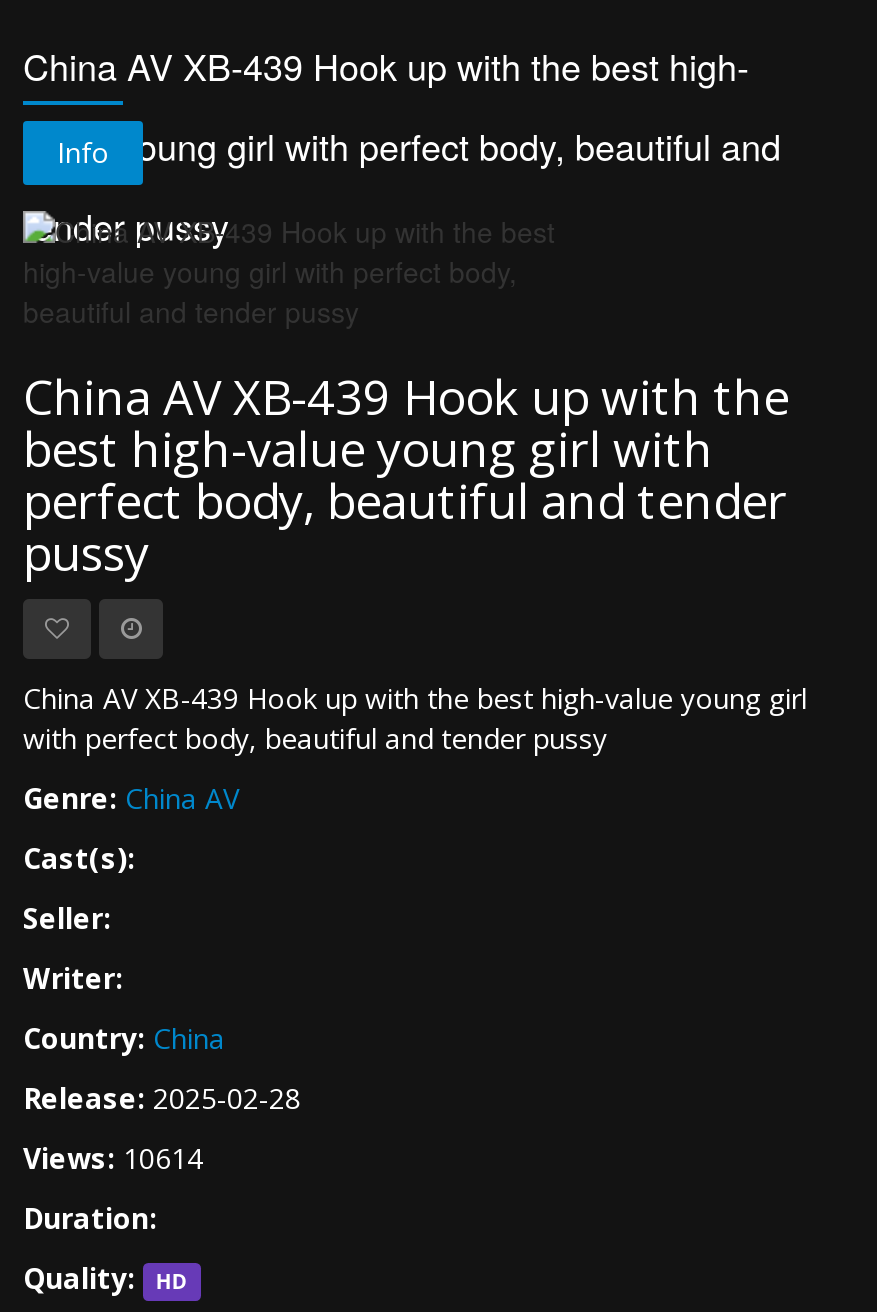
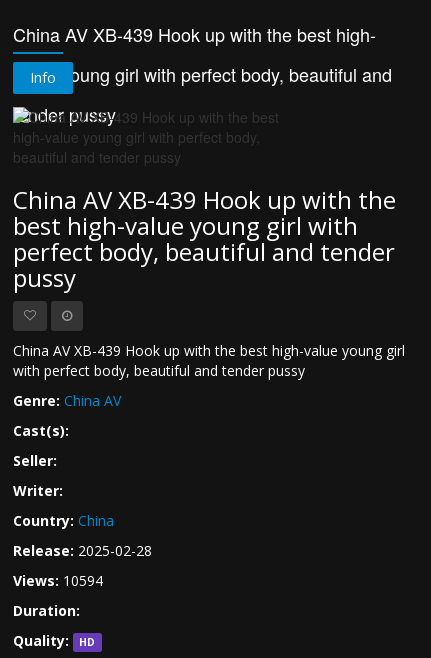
- Views: 10614
+ Views: 10594
